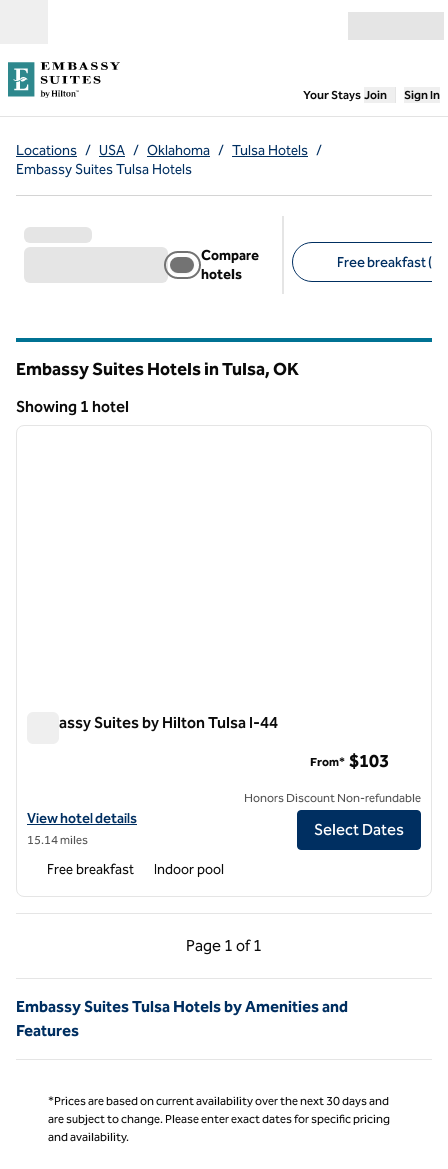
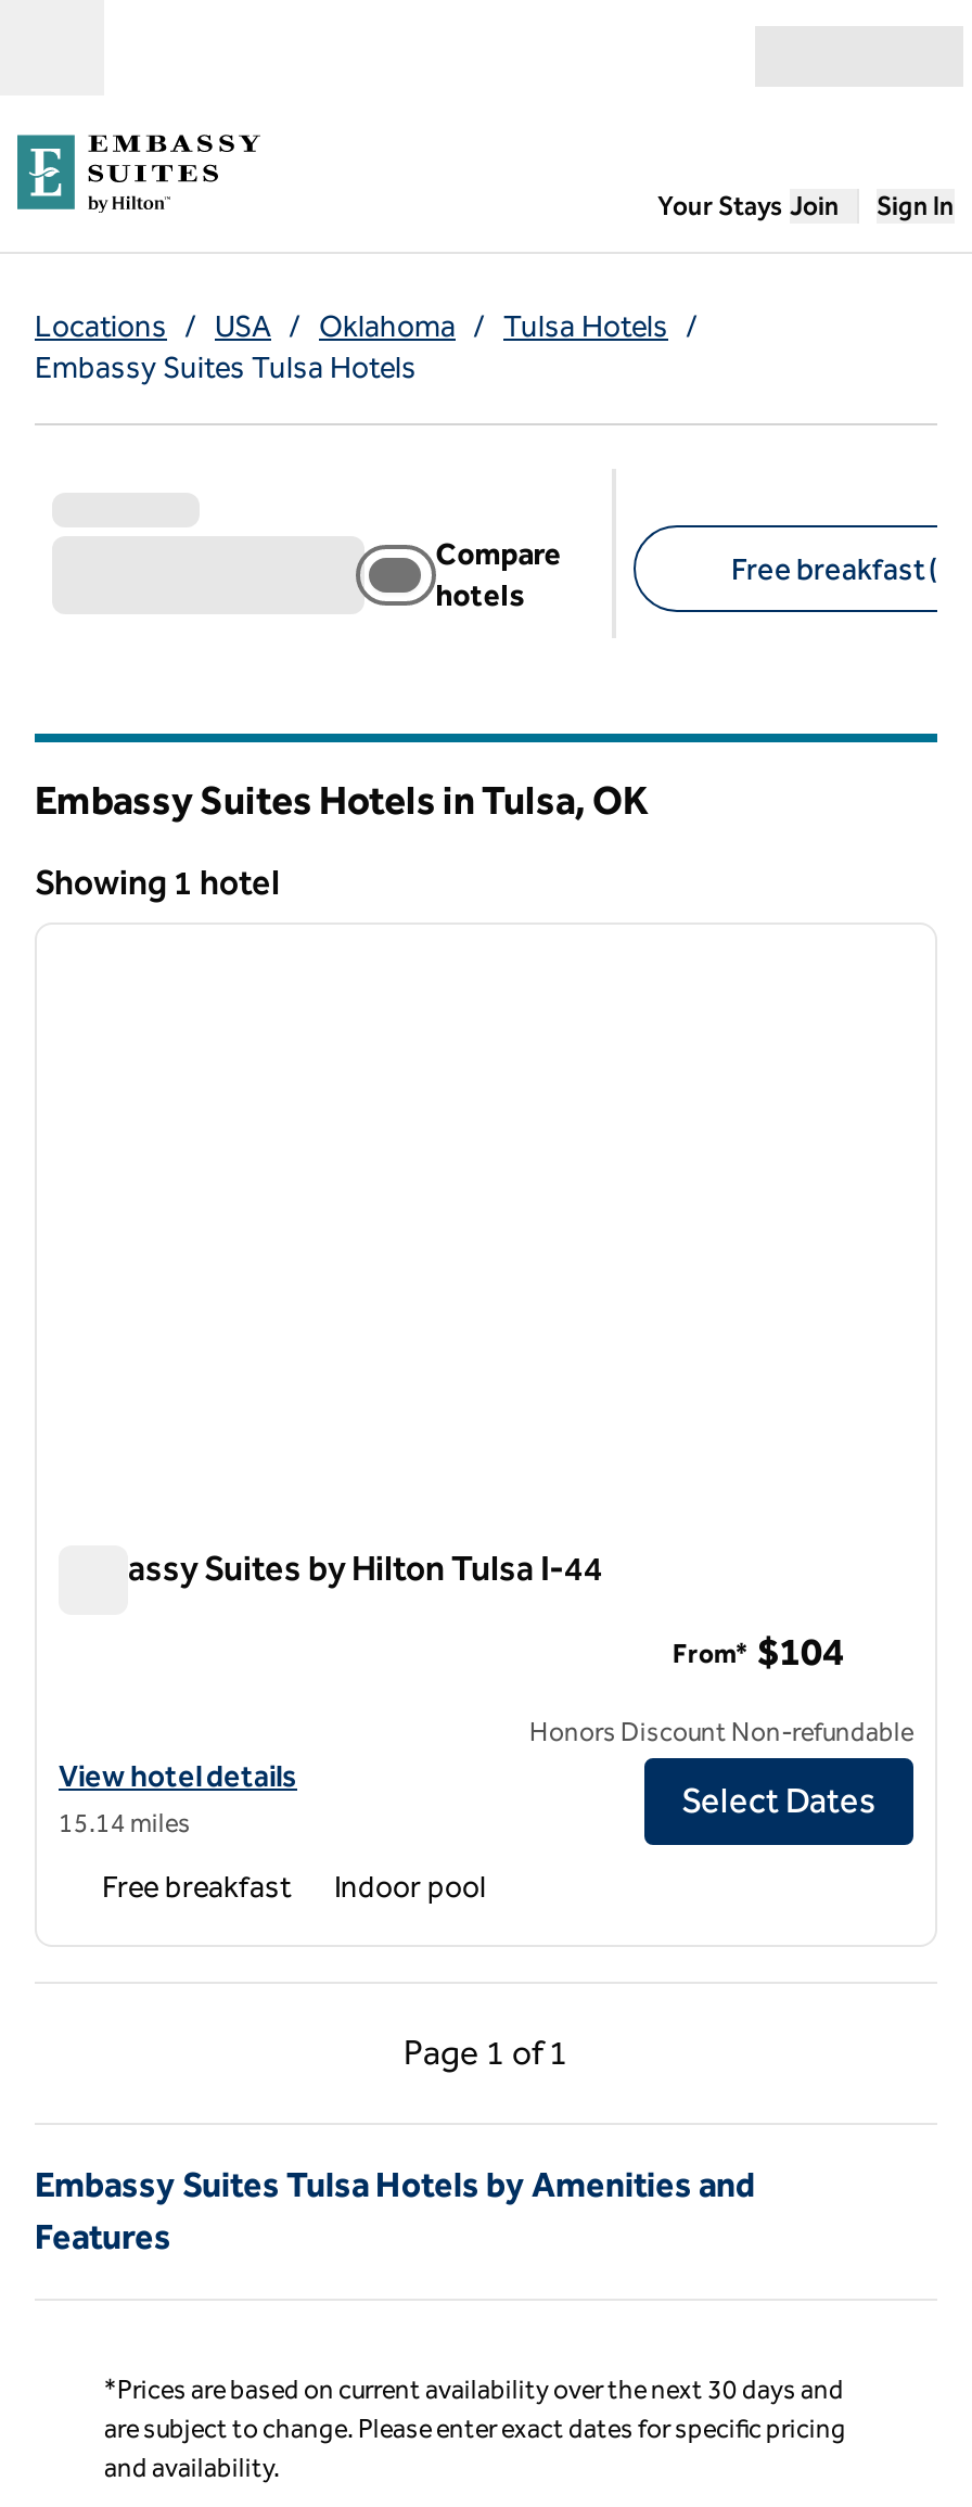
- From* $103
+ From* $104
